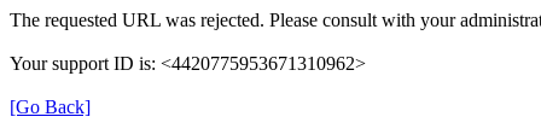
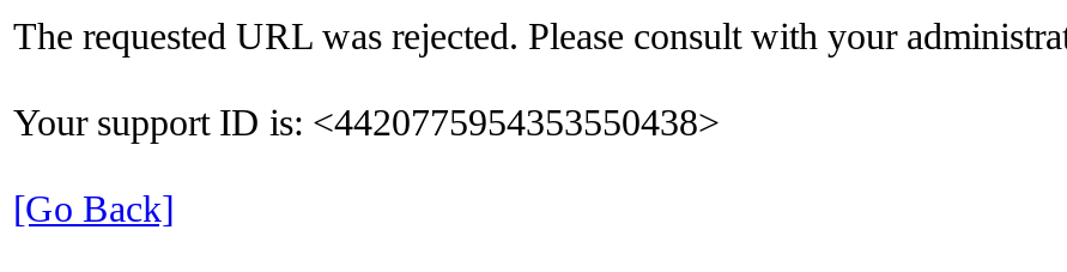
- Your support ID is: <4420775953671310962>
+ Your support ID is: <4420775954353550438>
